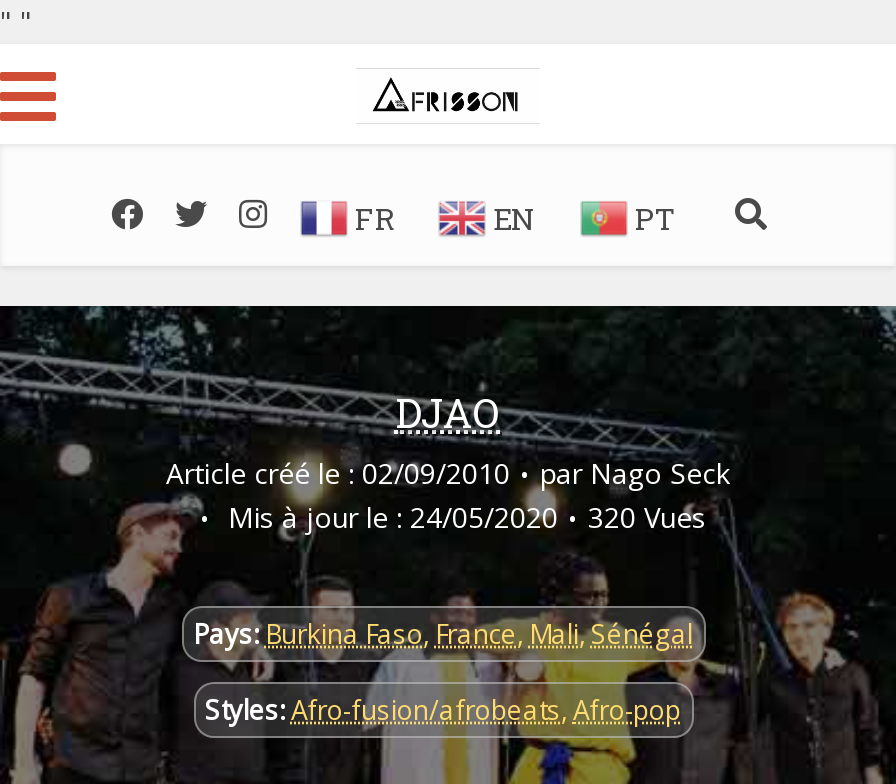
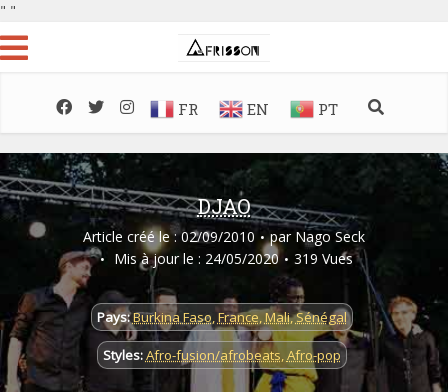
- Mis à jour le : 24/05/2020 320 Vues
+ Mis à jour le : 24/05/2020 319 Vues
